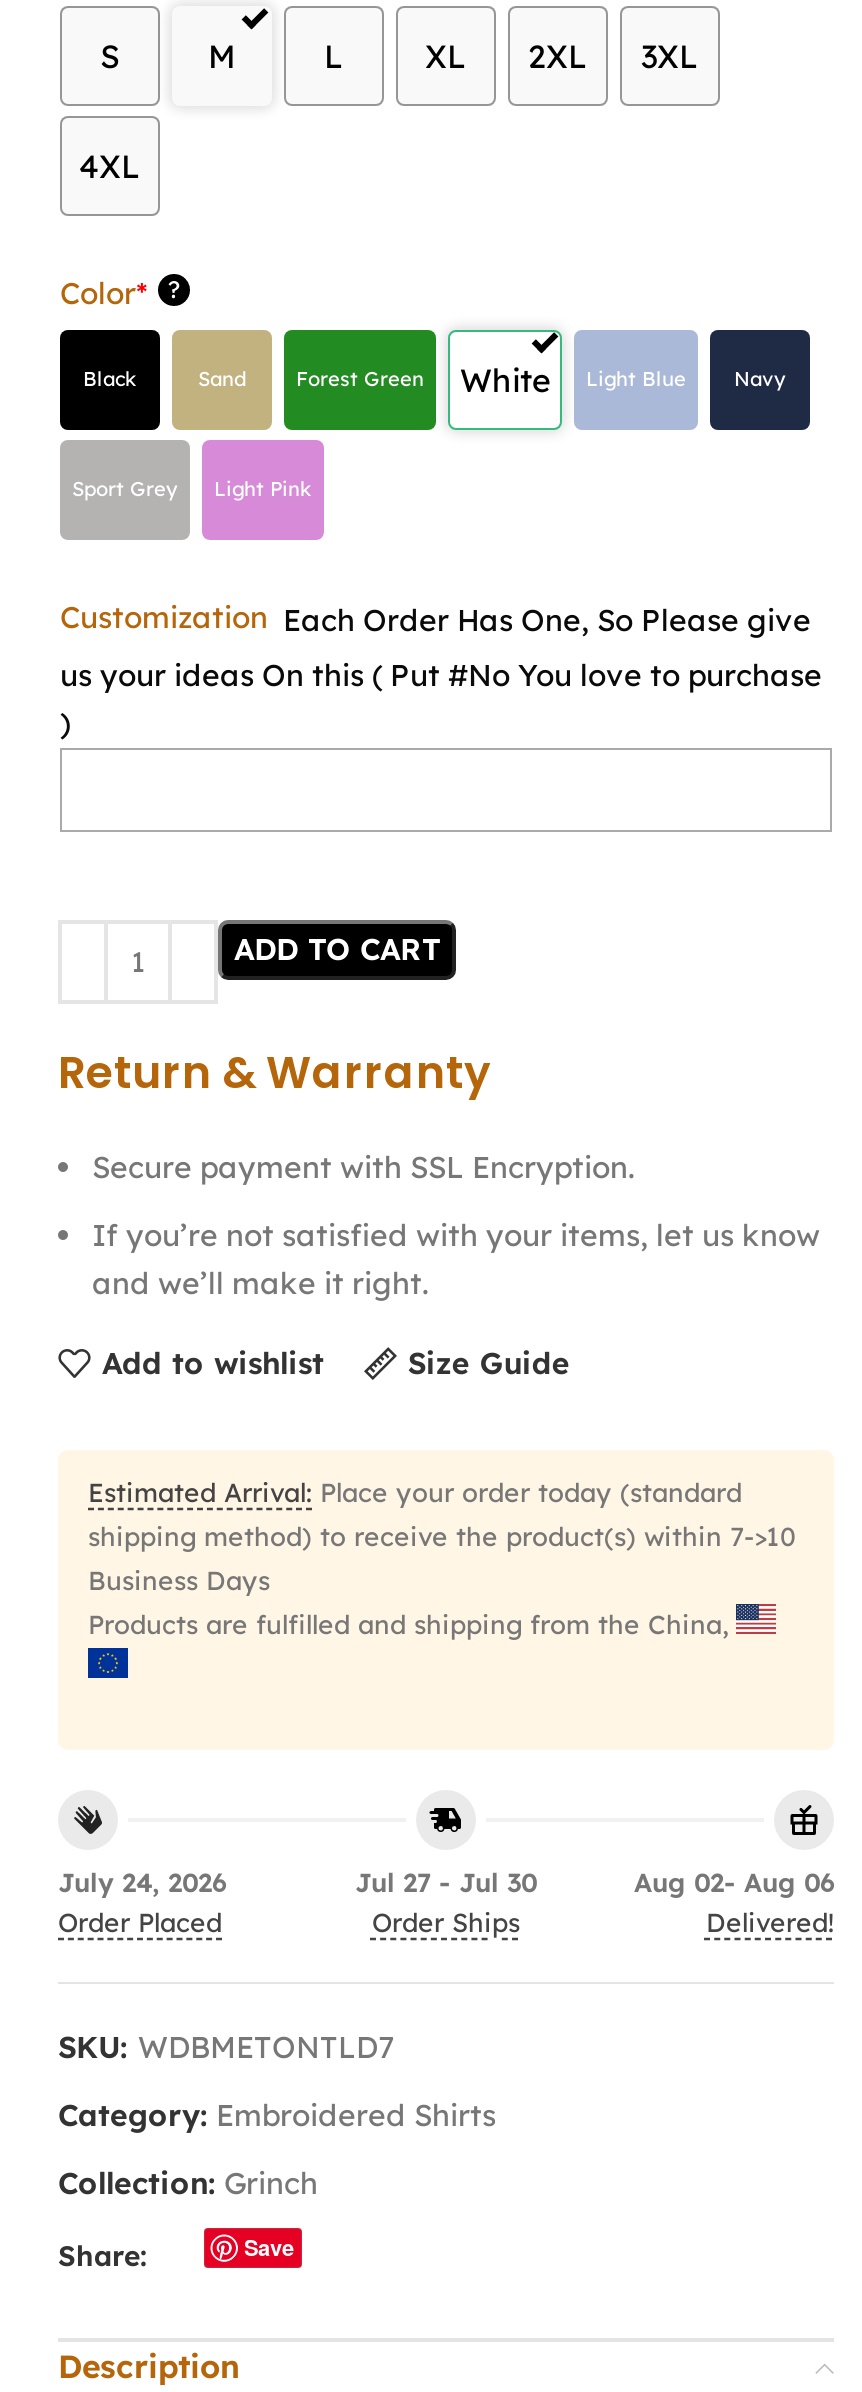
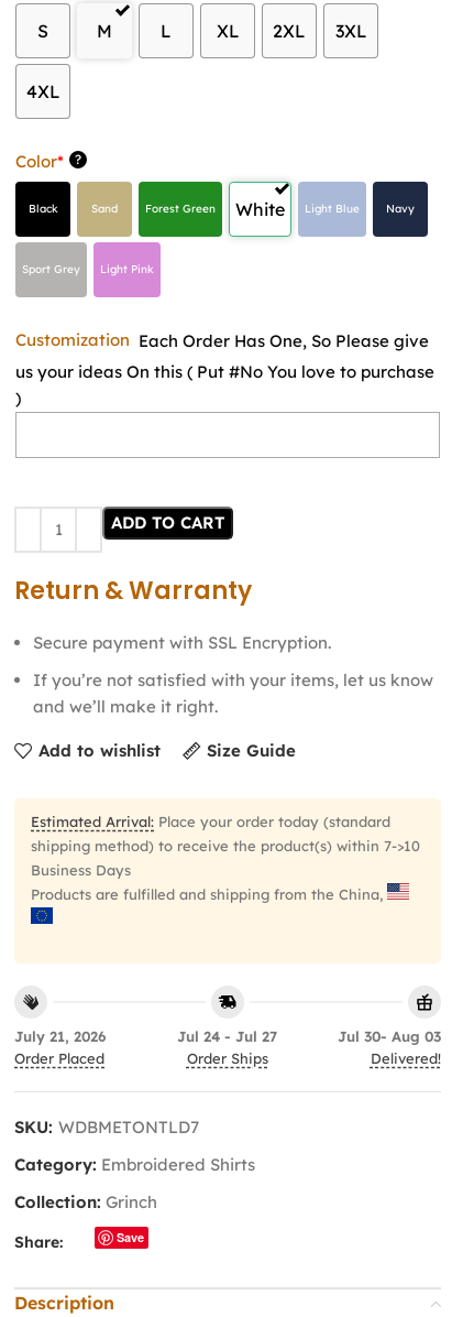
- July 24, 2026
+ July 21, 2026

- Jul 27 - Jul 30
+ Jul 24 - Jul 27

- Aug 02- Aug 06
+ Jul 30- Aug 03
